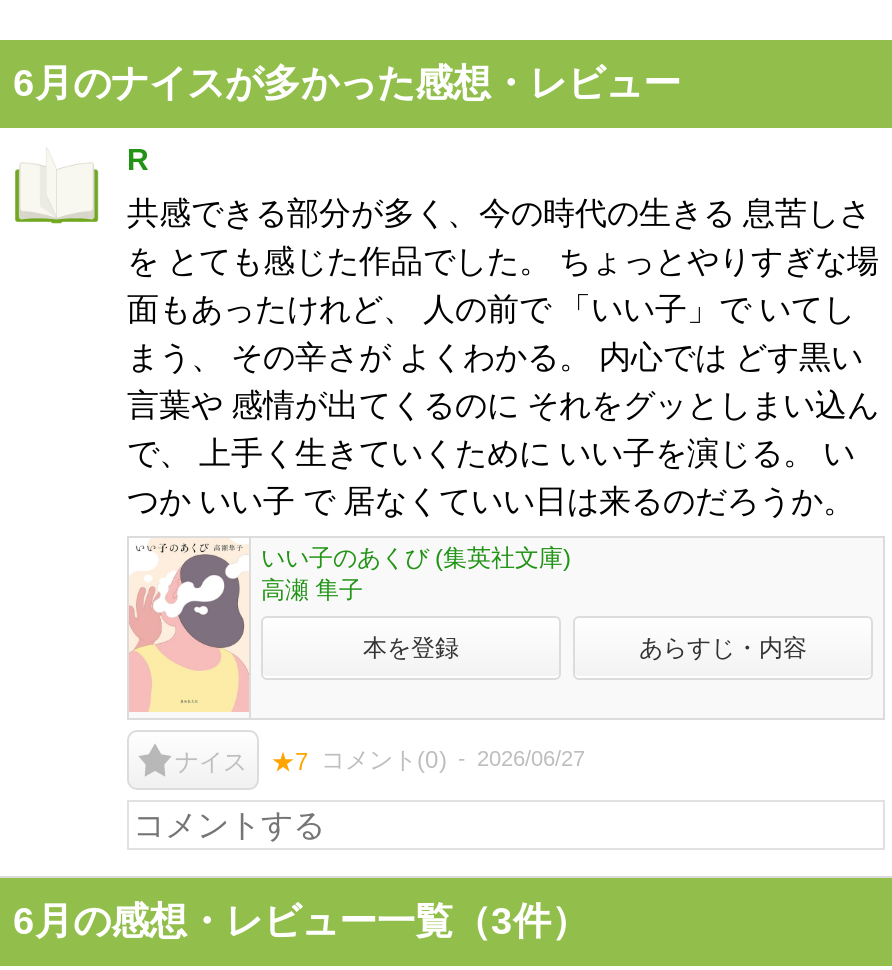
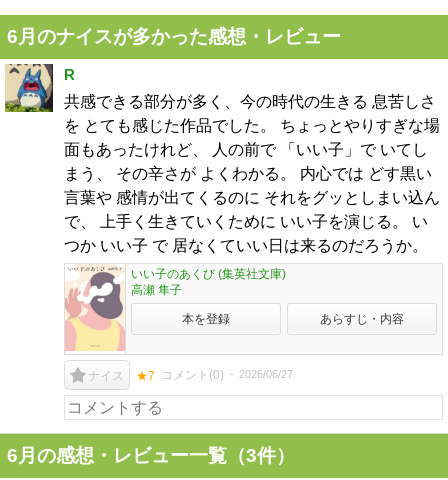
- [image]
+ [image]
